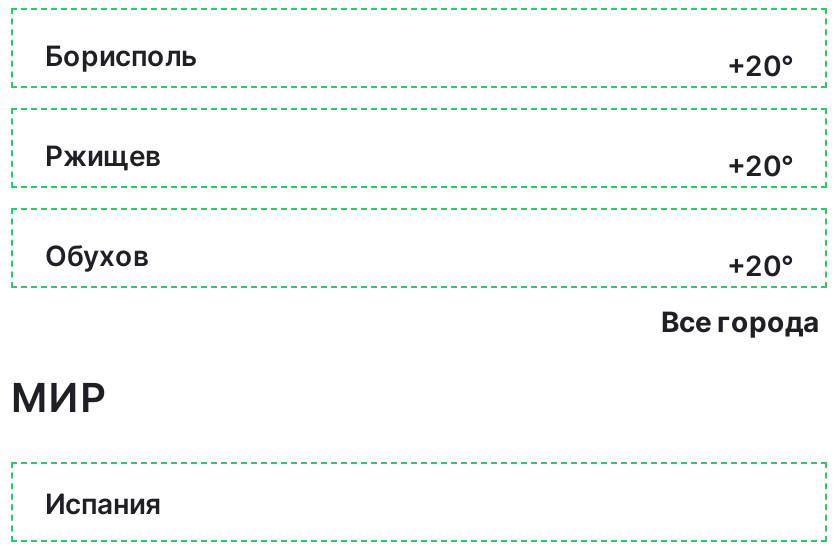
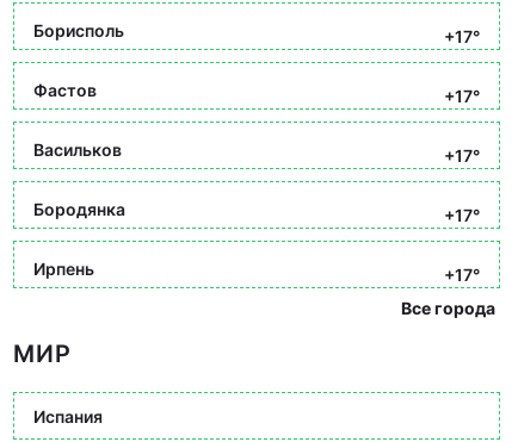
- +20°
- Ржищев
- +20°
- Обухов
- +20°
+ +17°
+ Фастов
+ +17°
+ Васильков
+ +17°
+ Бородянка
+ +17°
+ Ирпень
+ +17°
